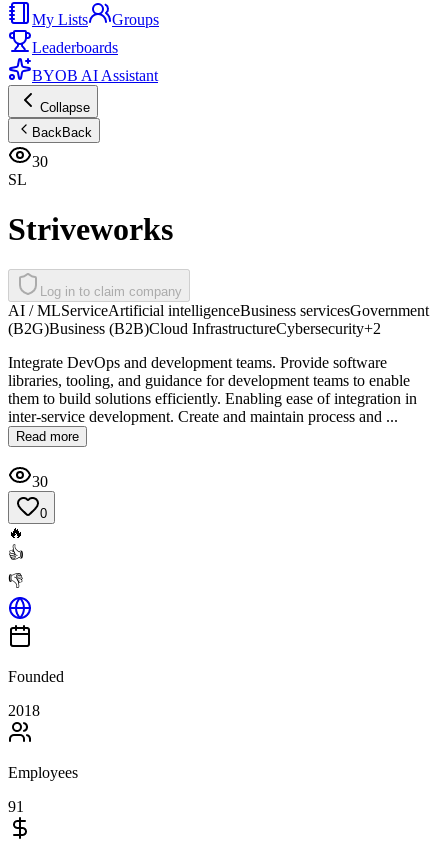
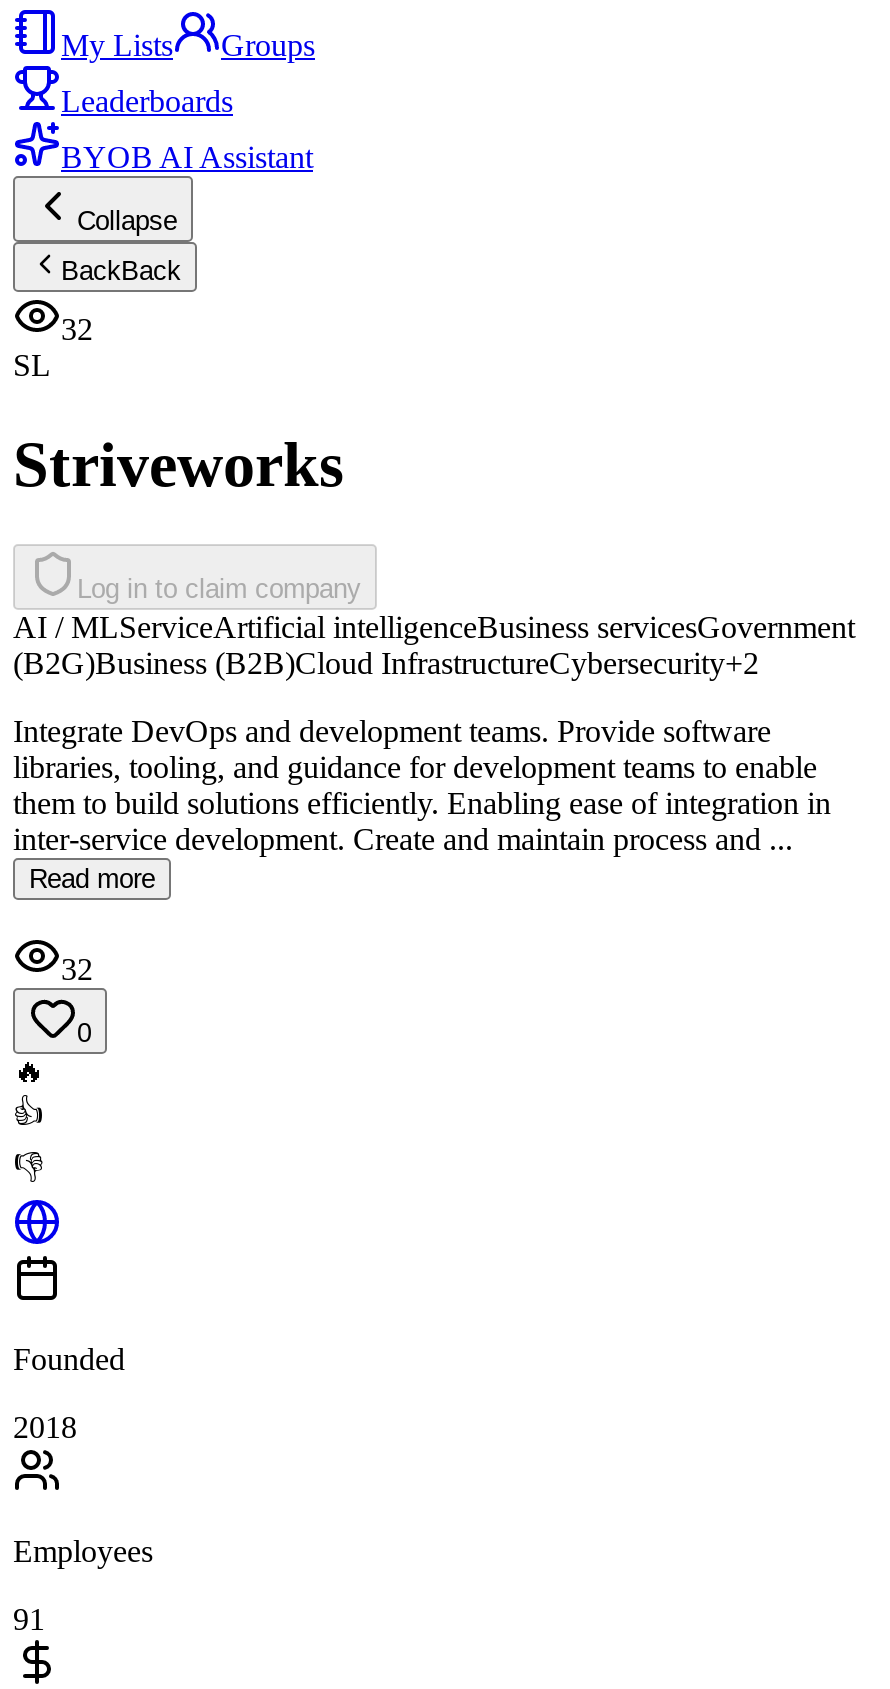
- 30
+ 32

- 30
+ 32
